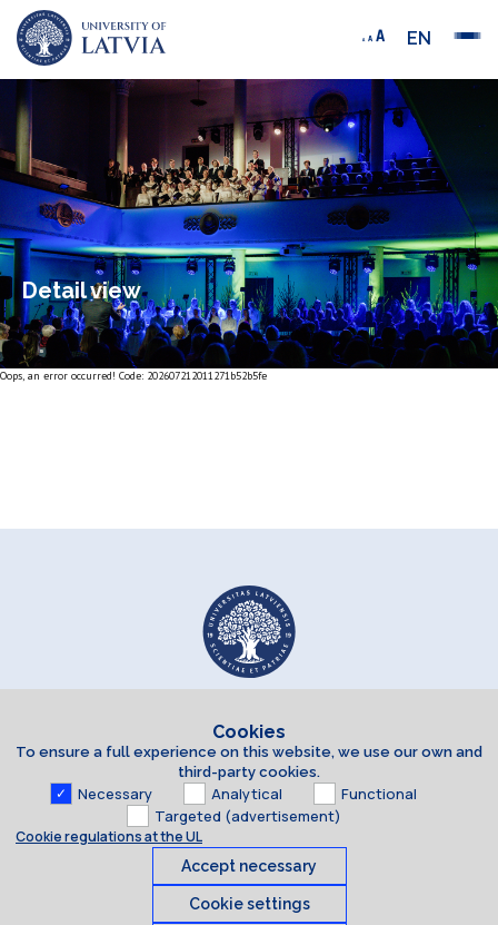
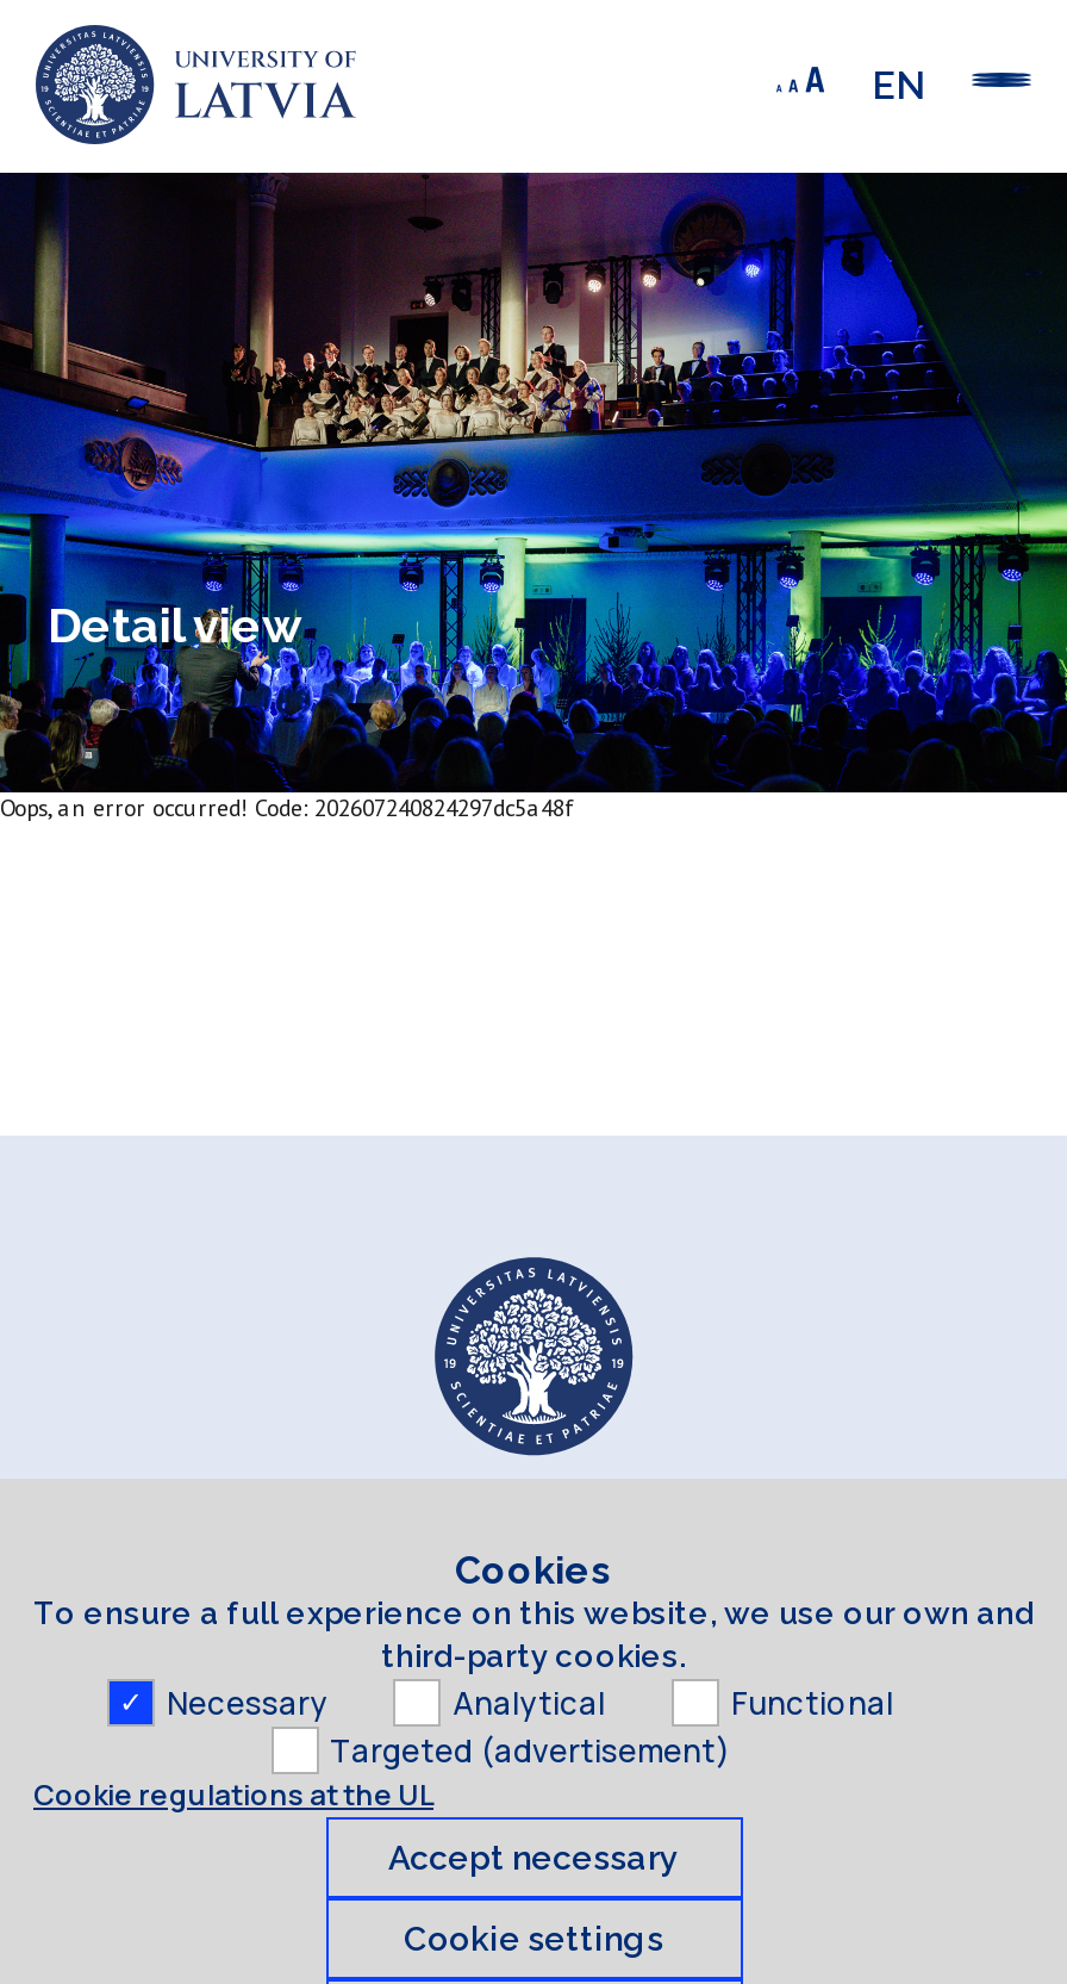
- Oops, an error occurred! Code: 202607212011271b52b5fe
+ Oops, an error occurred! Code: 202607240824297dc5a48f
